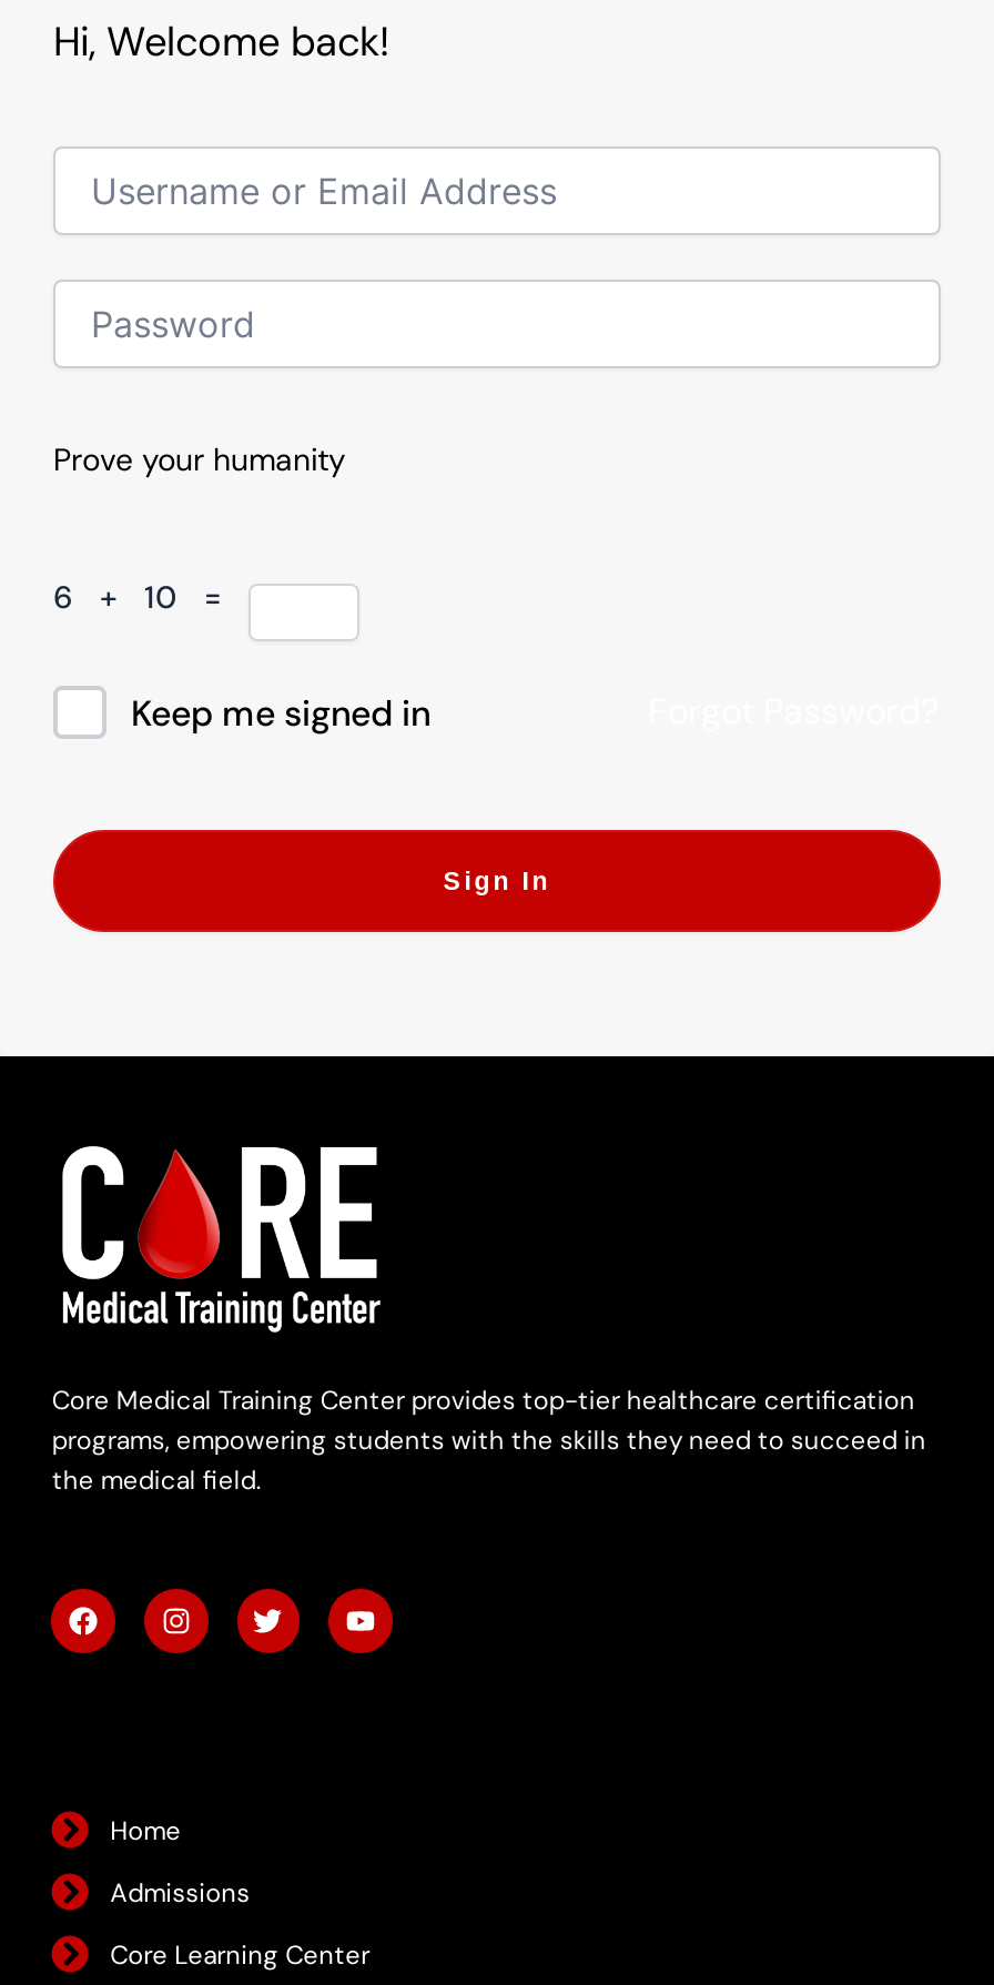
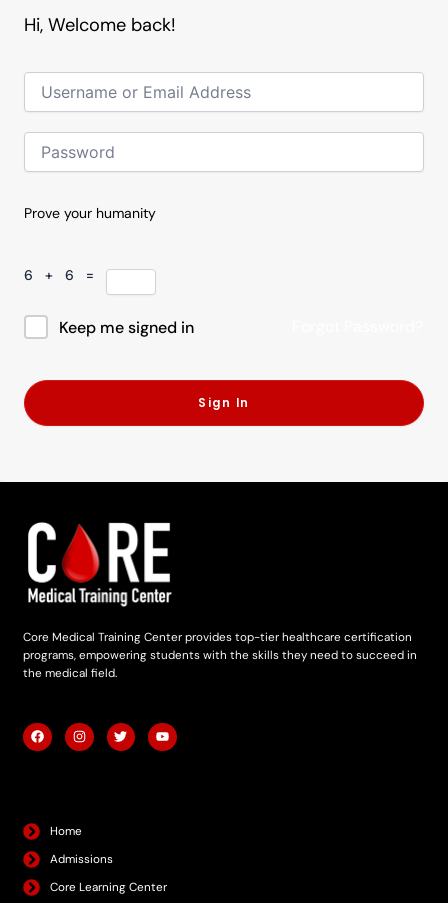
- 6 + 10 =
+ 6 + 6 =
